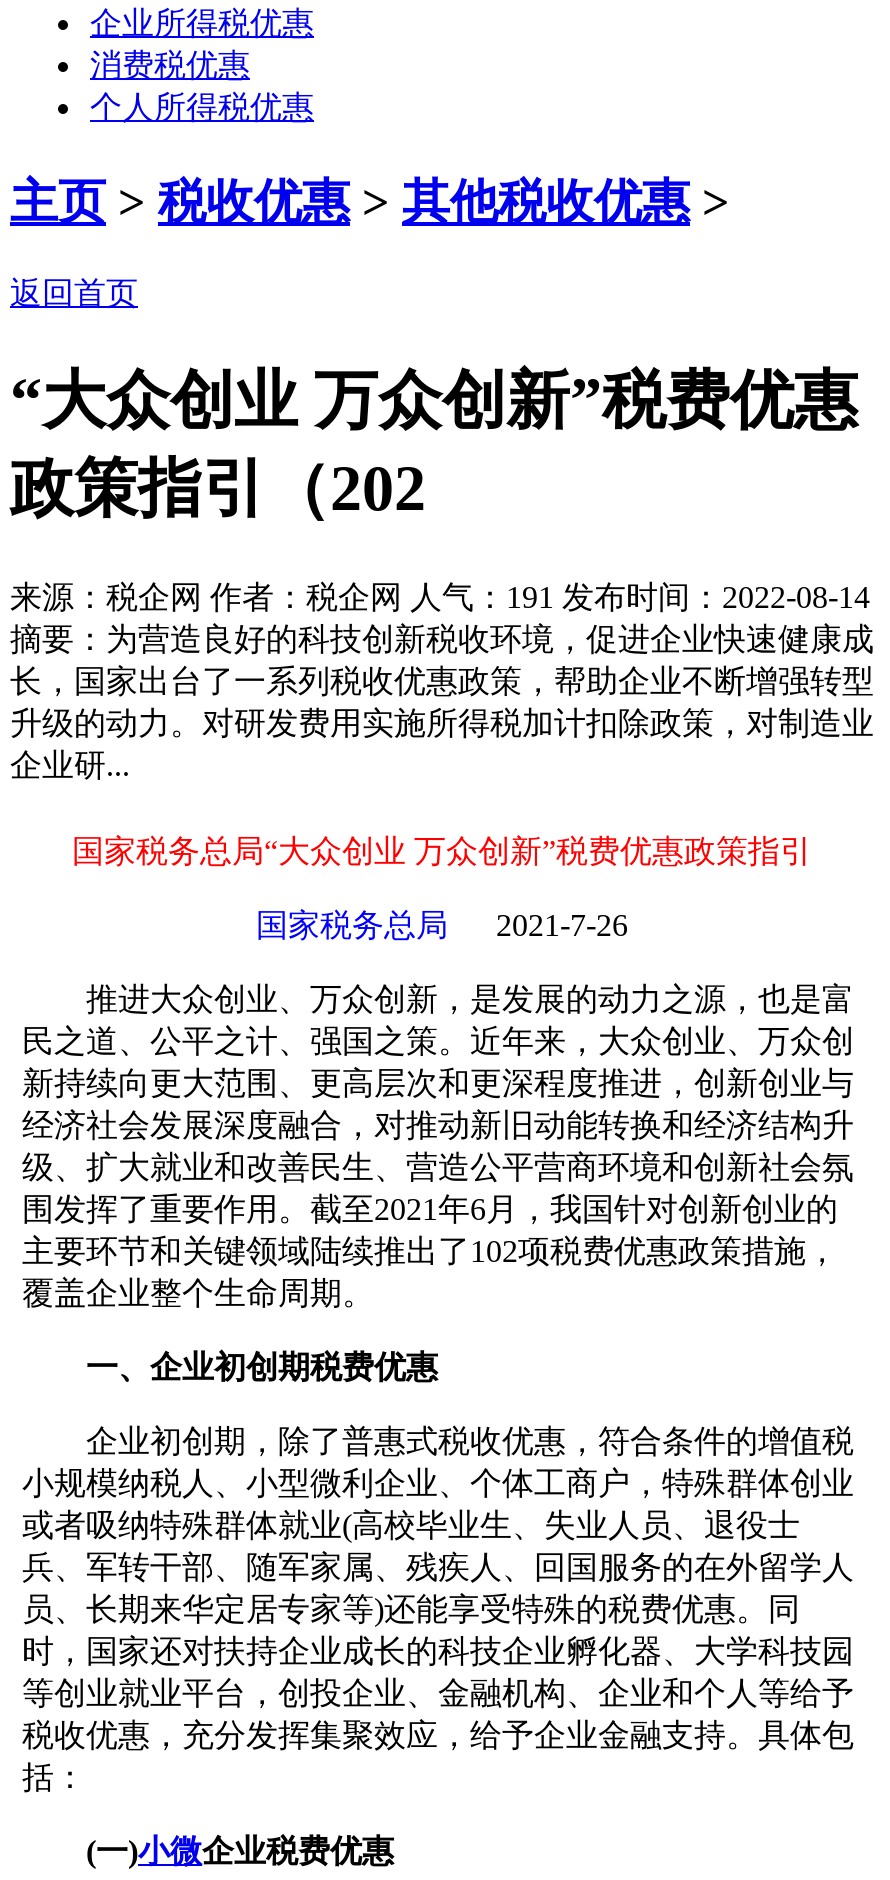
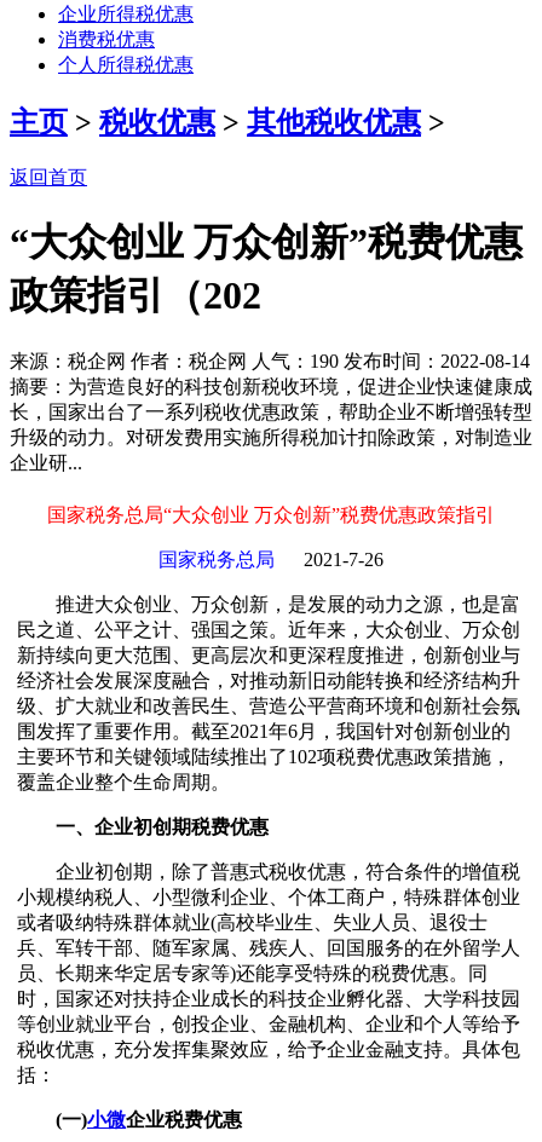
- 来源：税企网 作者：税企网 人气：191 发布时间：2022-08-14
+ 来源：税企网 作者：税企网 人气：190 发布时间：2022-08-14
